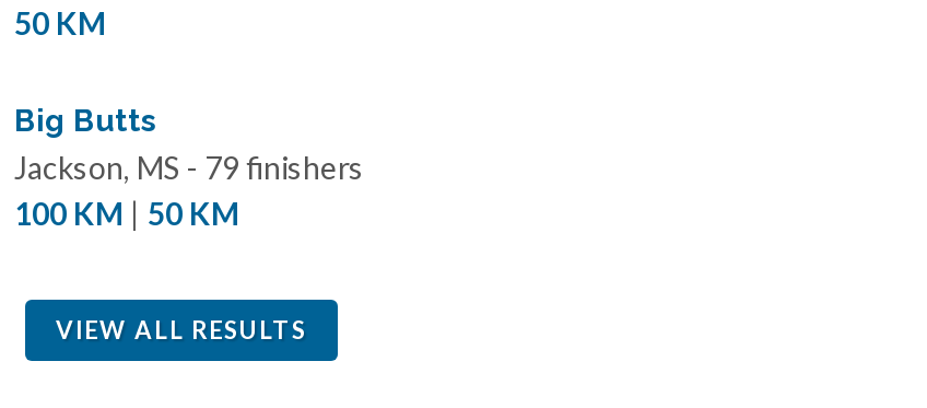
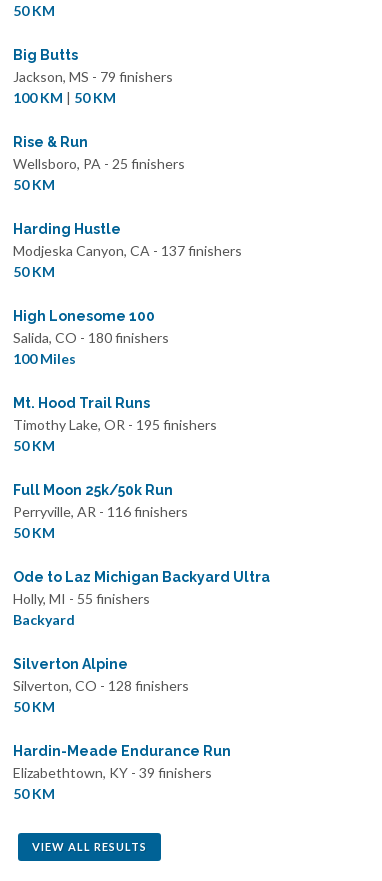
+ Rise & Run
+ Wellsboro, PA - 25 finishers
+ 50 KM
+ Harding Hustle
+ Modjeska Canyon, CA - 137 finishers
+ 50 KM
+ High Lonesome 100
+ Salida, CO - 180 finishers
+ 100 Miles
+ Mt. Hood Trail Runs
+ Timothy Lake, OR - 195 finishers
+ 50 KM
+ Full Moon 25k/50k Run
+ Perryville, AR - 116 finishers
+ 50 KM
+ Ode to Laz Michigan Backyard Ultra
+ Holly, MI - 55 finishers
+ Backyard
+ Silverton Alpine
+ Silverton, CO - 128 finishers
+ 50 KM
+ Hardin-Meade Endurance Run
+ Elizabethtown, KY - 39 finishers
+ 50 KM
